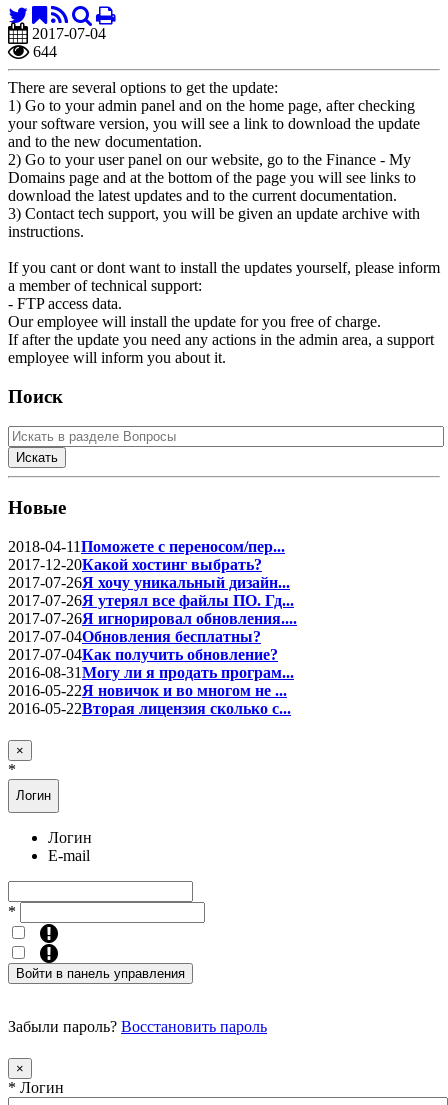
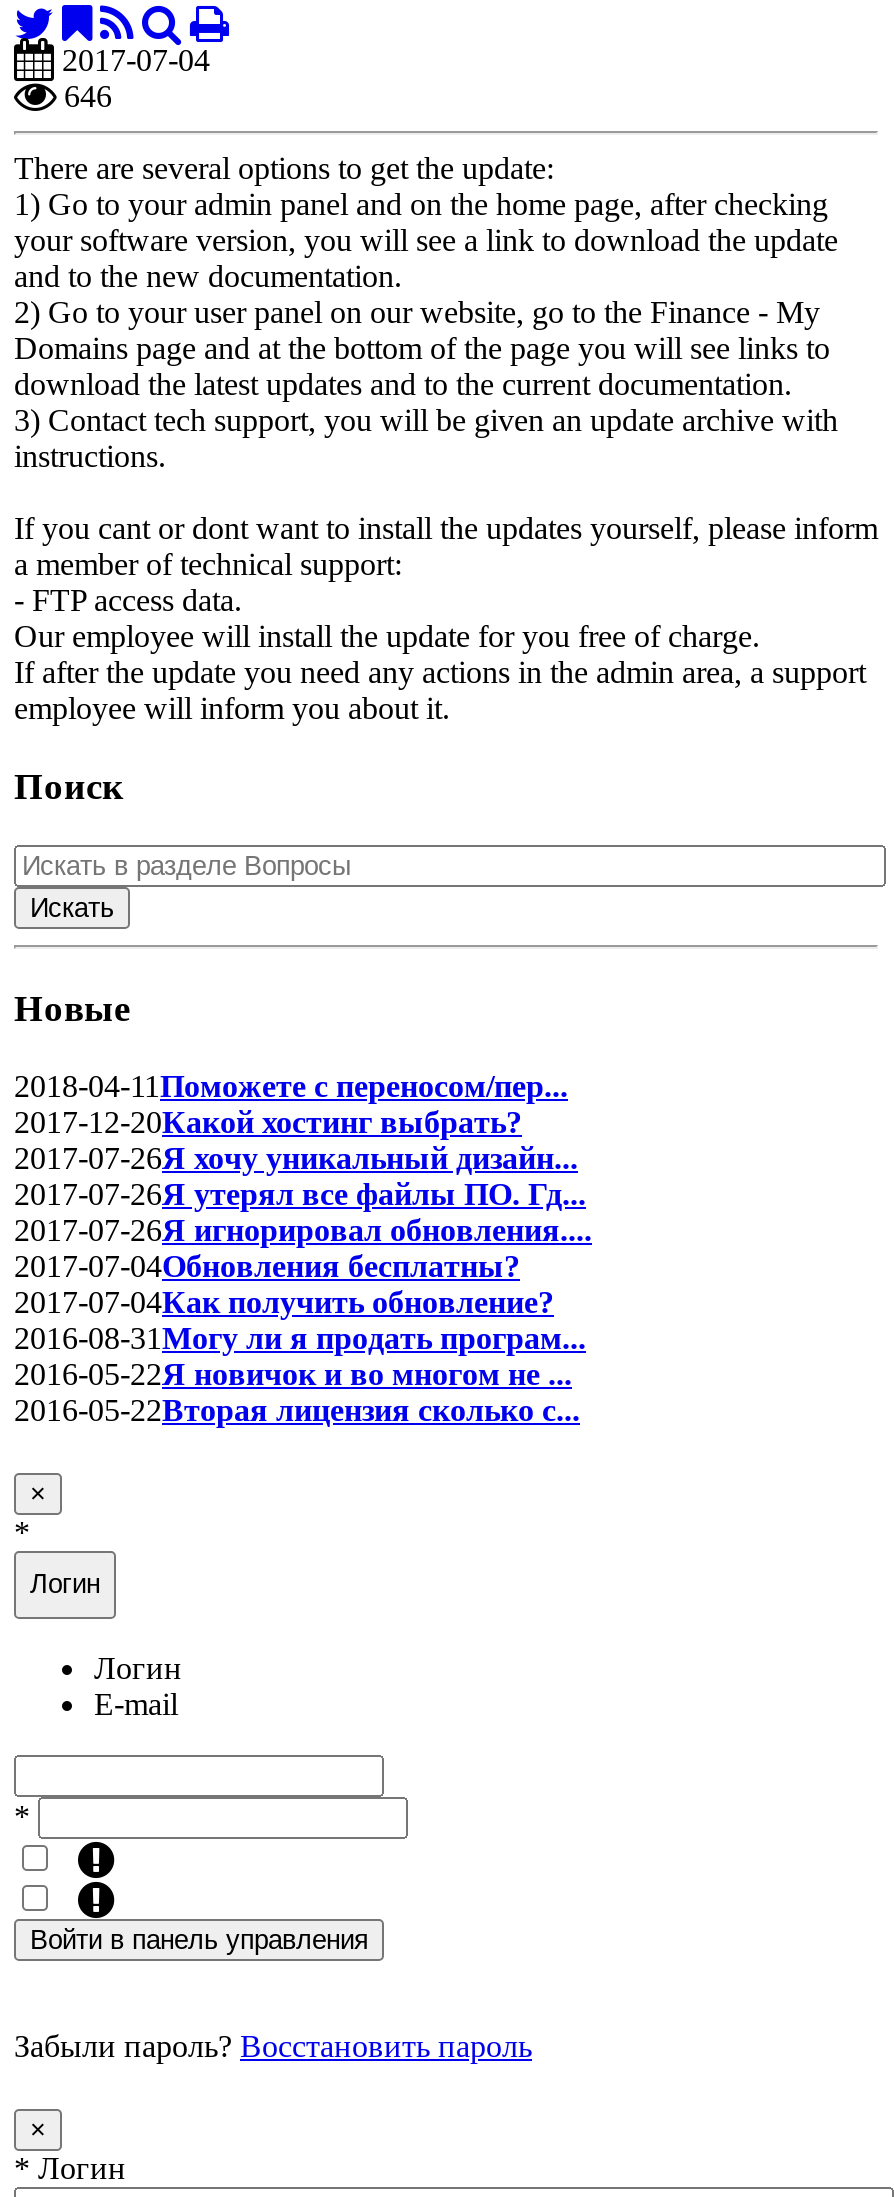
- 644
+ 646
